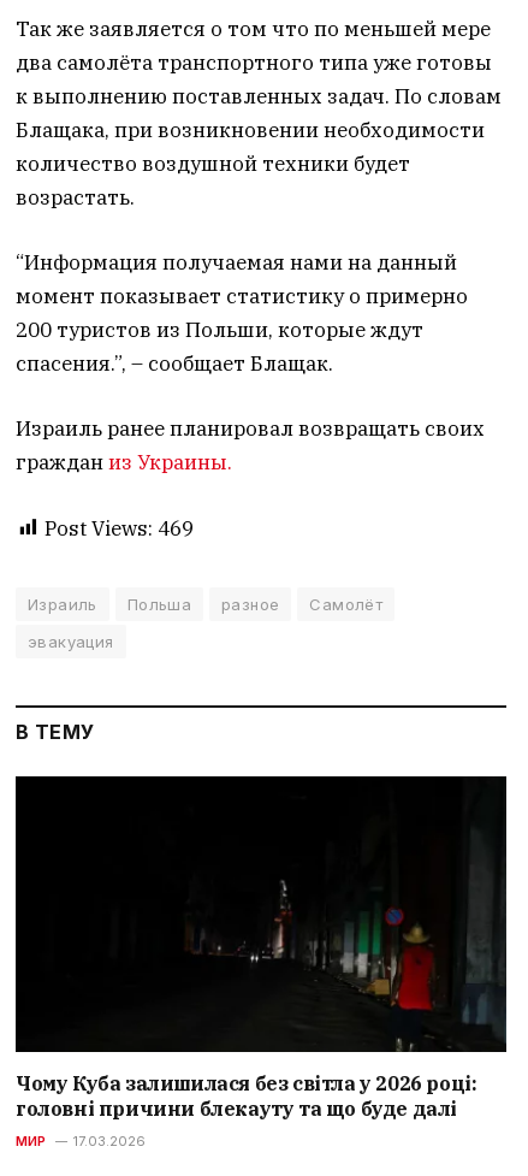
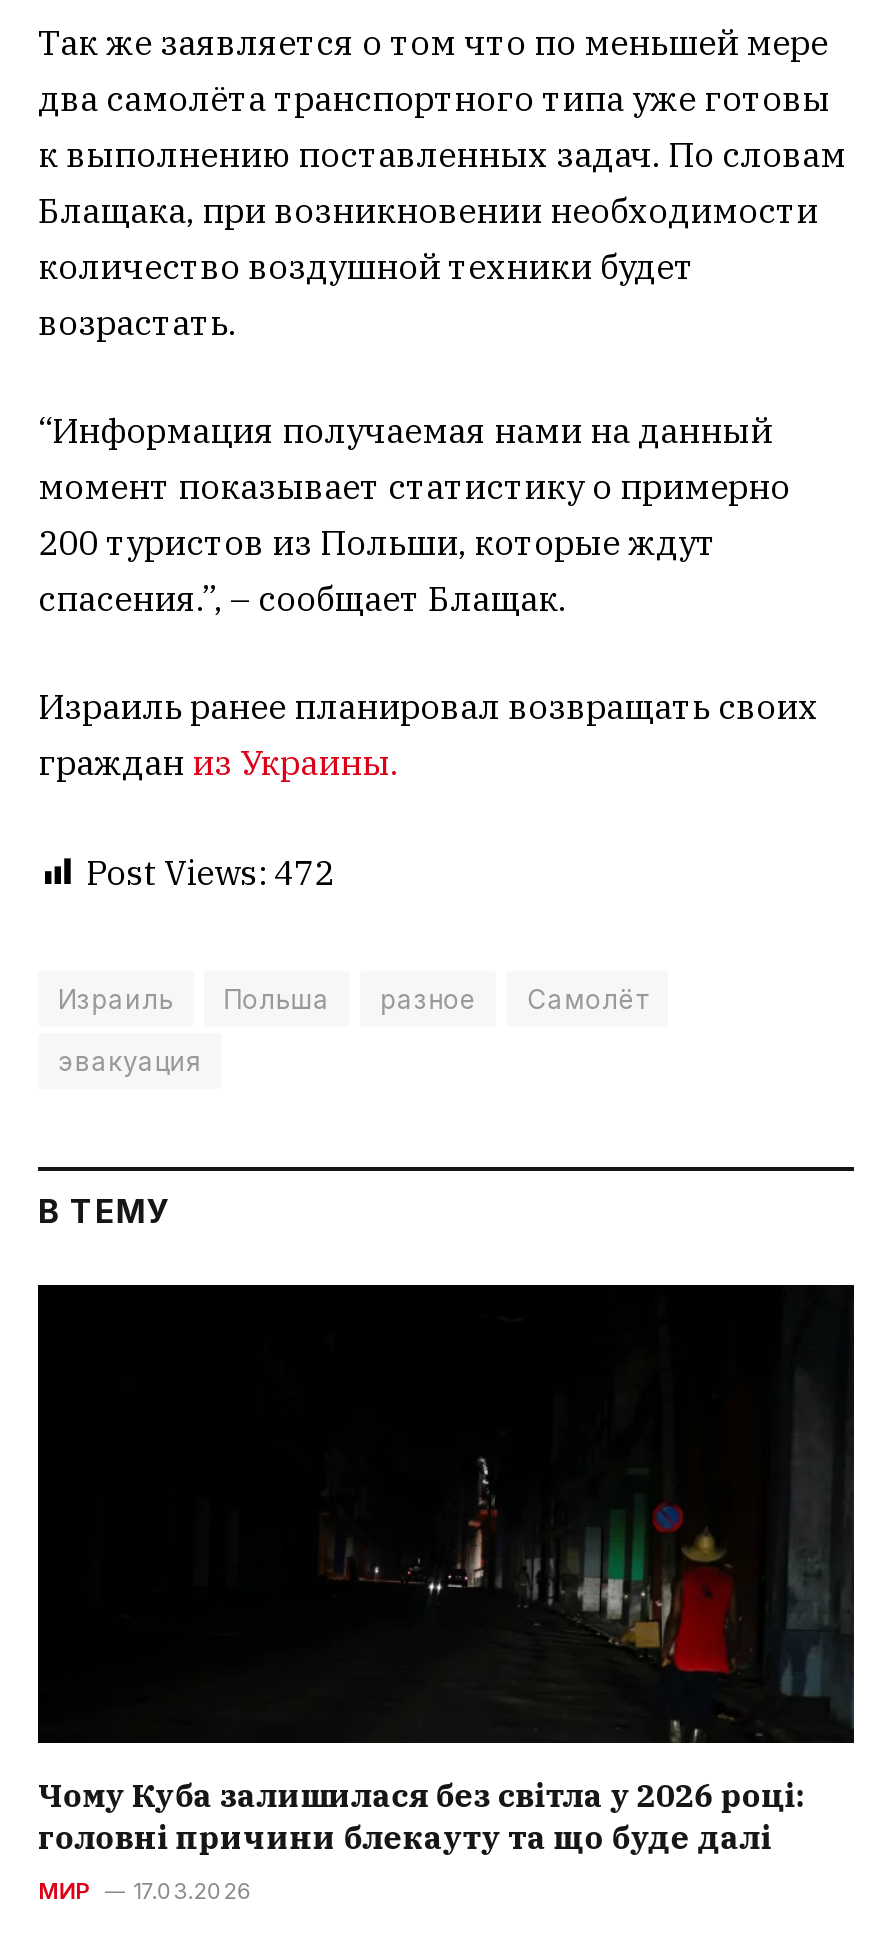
- Post Views: 469
+ Post Views: 472
